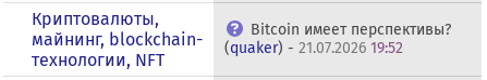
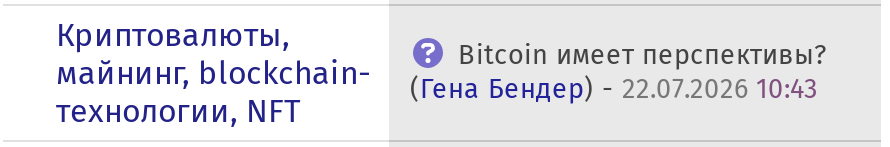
- майнинг, blockchain- (quaker) - 21.07.2026 19:52
+ майнинг, blockchain- (Гена Бендер) - 22.07.2026 10:43
